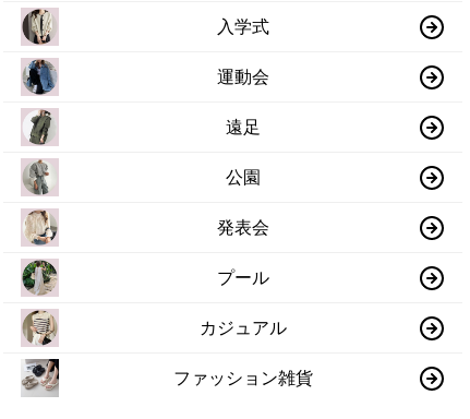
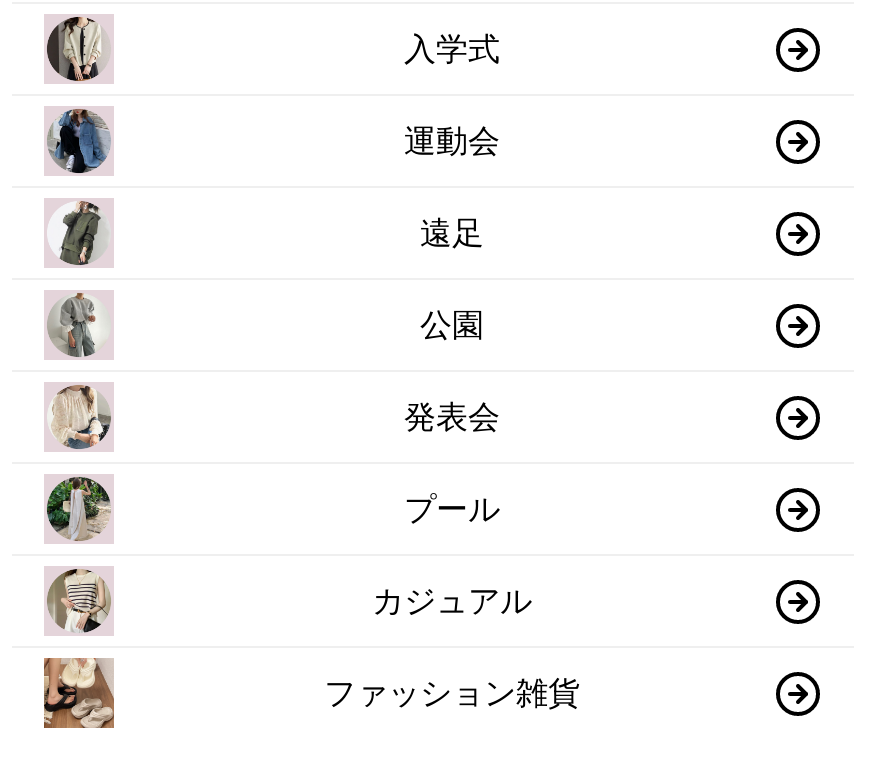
- [image]
+ [image]
